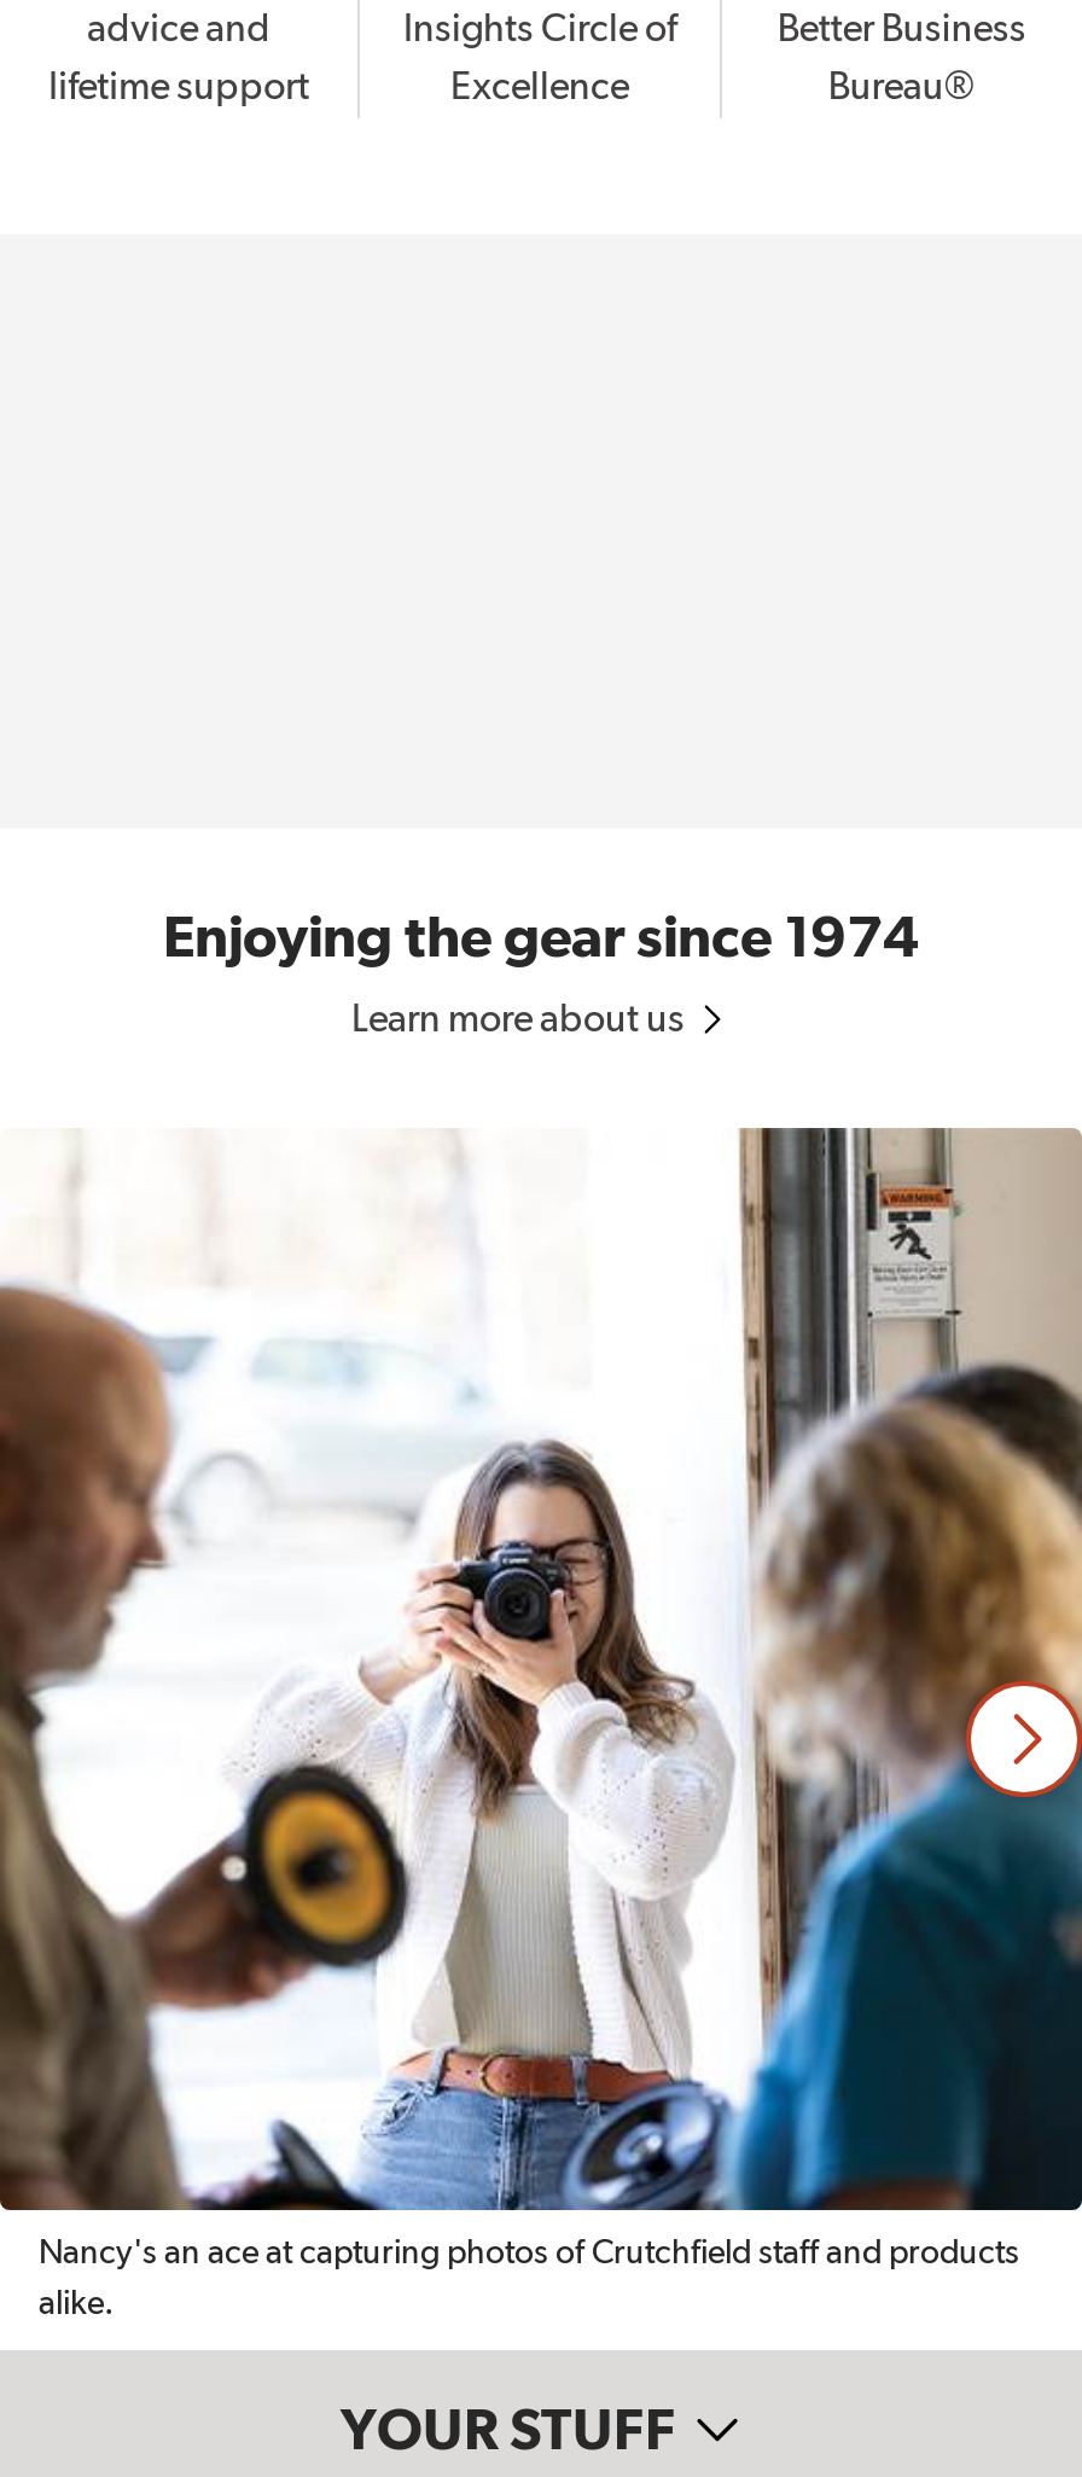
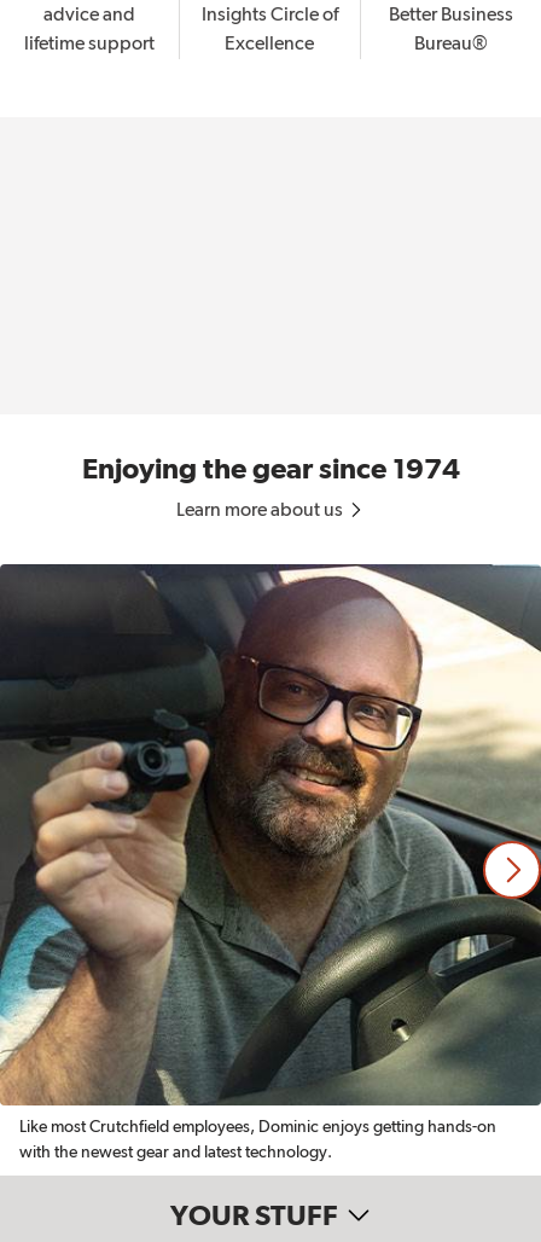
- [image]
- Nancy's an ace at capturing photos of Crutchfield staff and products
+ [image]
+ Like most Crutchfield employees, Dominic enjoys getting hands-on

- alike.
+ with the newest gear and latest technology.
